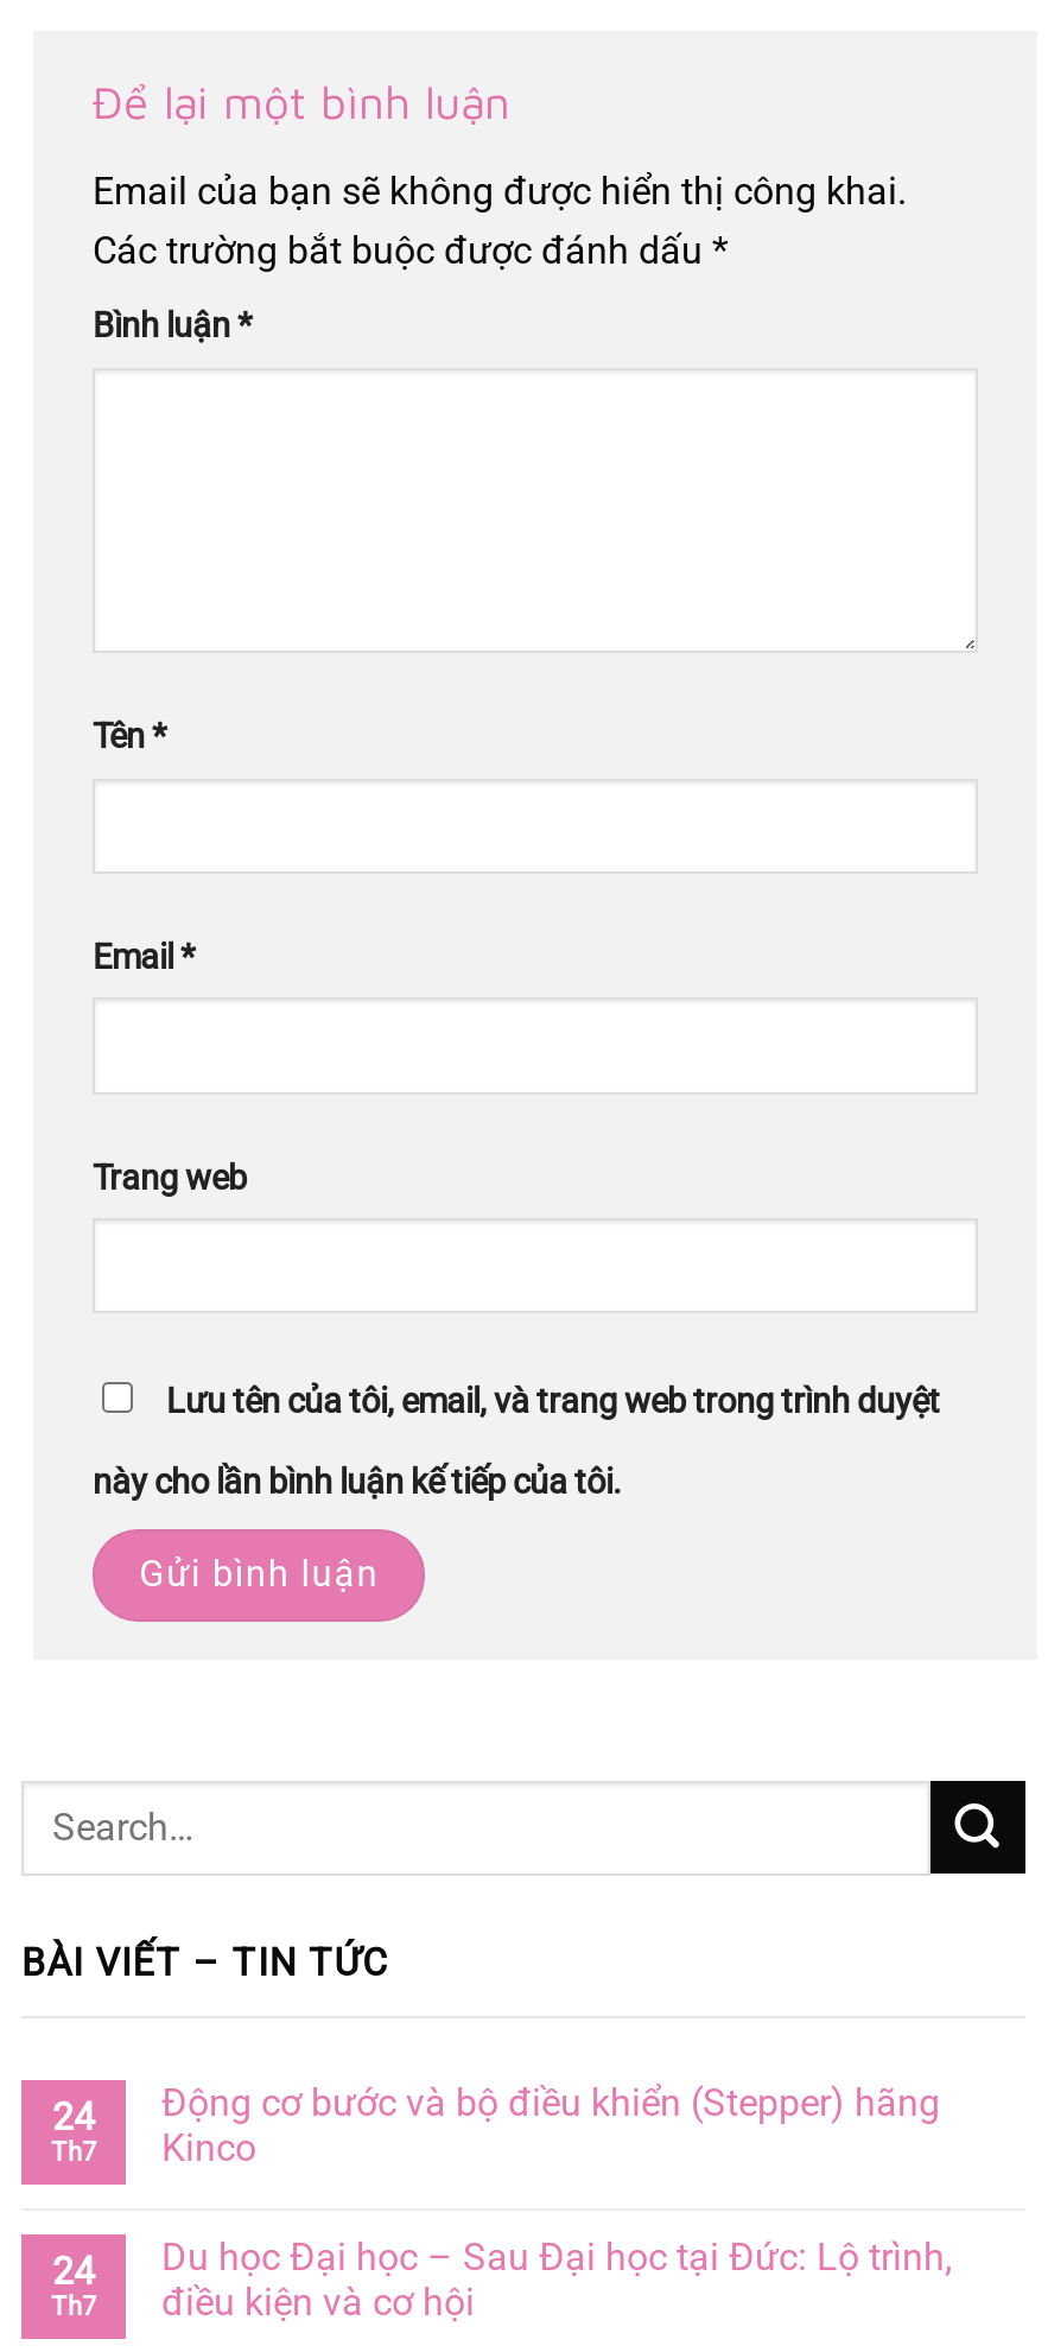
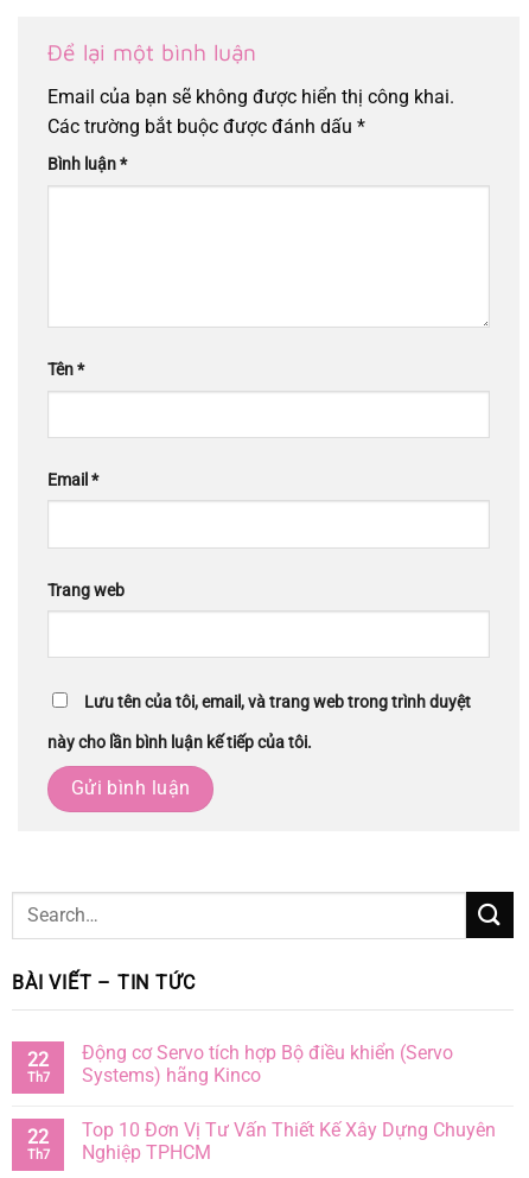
- Động cơ bước và bộ điều khiển (Stepper) hãng
- Kinco
+ Động cơ Servo tích hợp Bộ điều khiển (Servo
+ Systems) hãng Kinco

- 24
+ 22

- Du học Đại học – Sau Đại học tại Đức: Lộ trình,
- điều kiện và cơ hội
+ Top 10 Đơn Vị Tư Vấn Thiết Kế Xây Dựng Chuyên
+ Nghiệp TPHCM

- 24
+ 22
